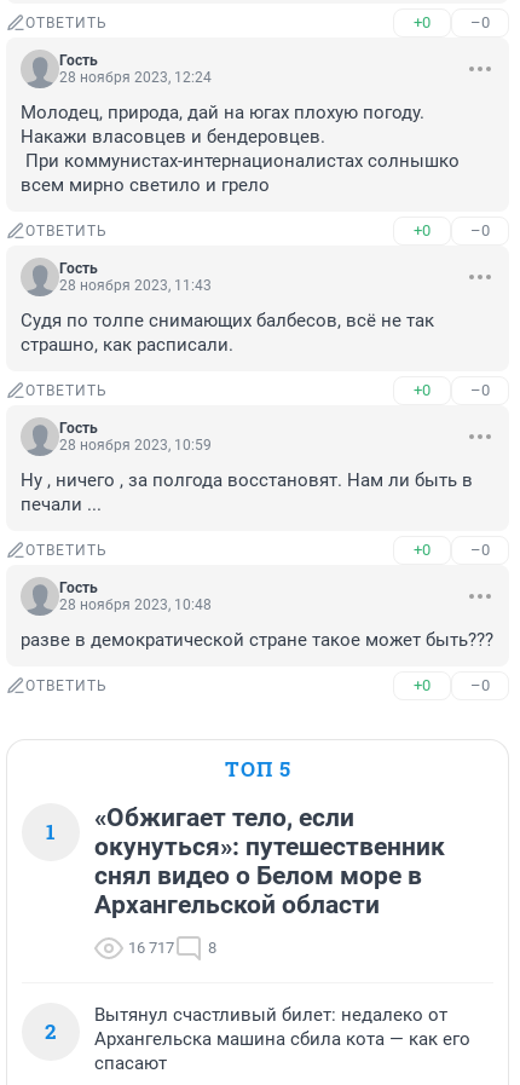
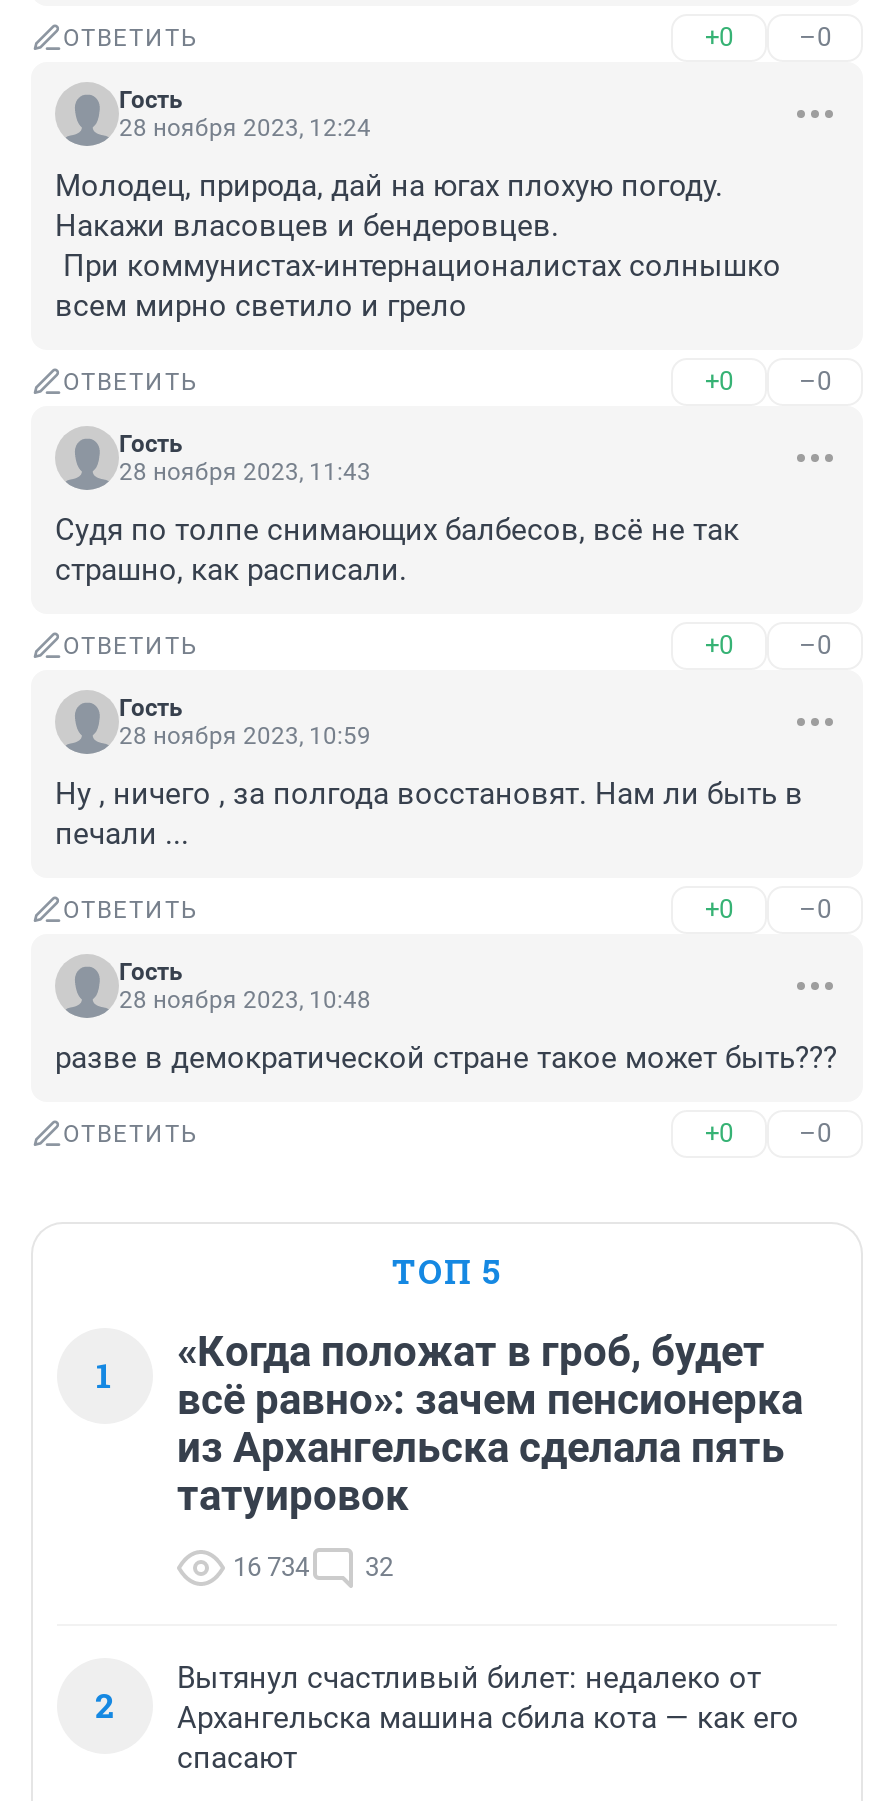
- «Обжигает тело, если
- окунуться»: путешественник
- снял видео о Белом море в
- Архангельской области
+ «Когда положат в гроб, будет
+ всё равно»: зачем пенсионерка
+ из Архангельска сделала пять
+ татуировок

- 16 717
- 8
+ 16 734
+ 32
